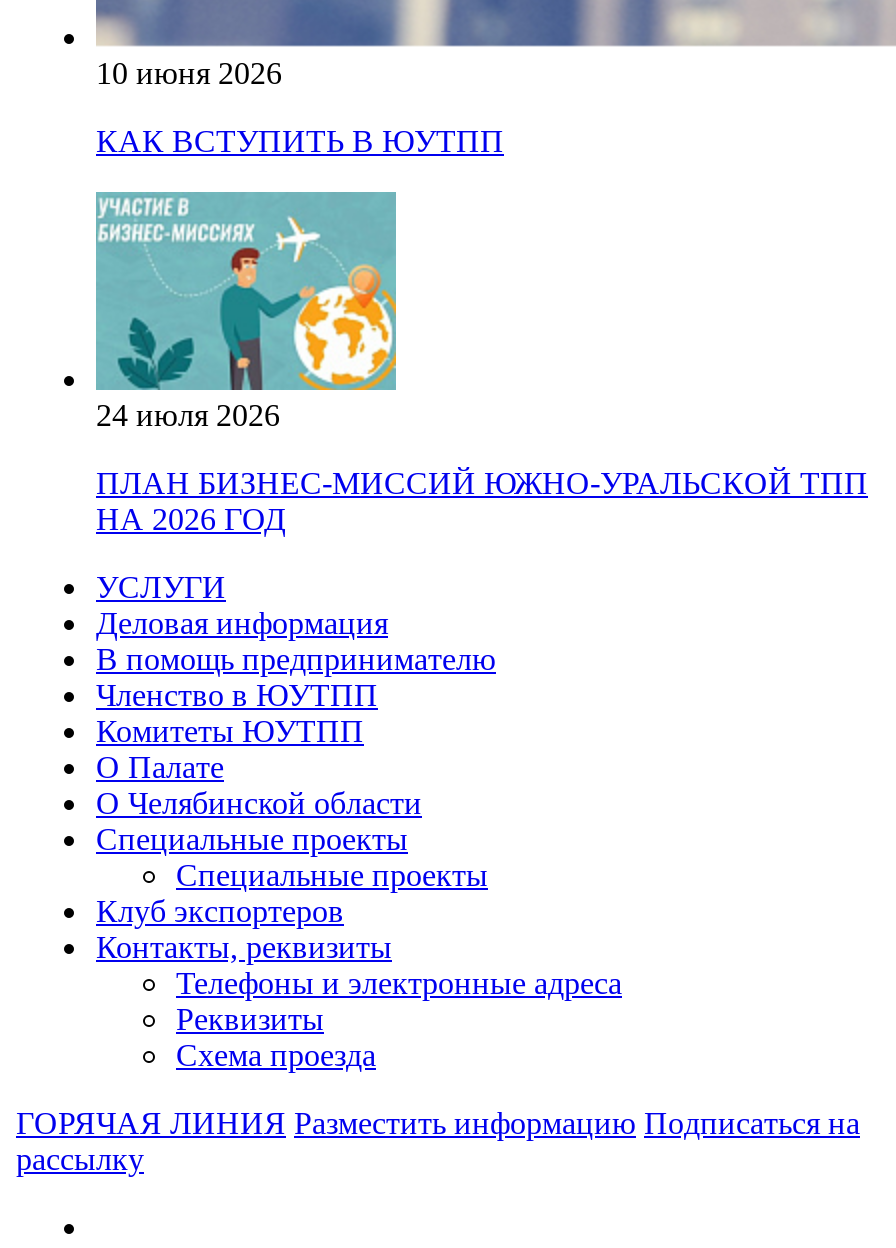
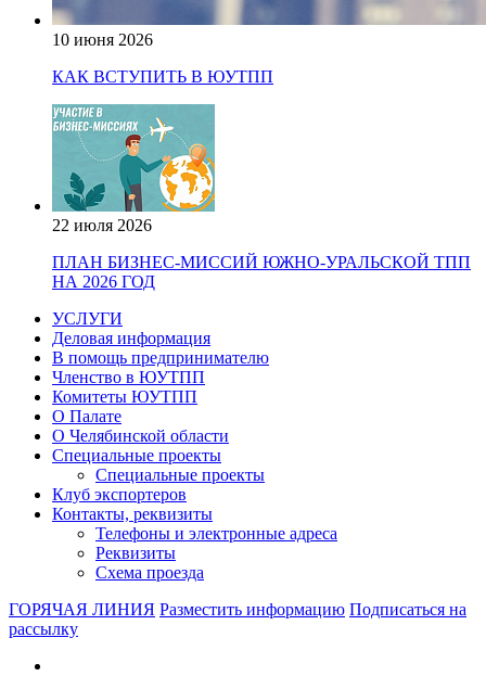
- 24 июля 2026
+ 22 июля 2026
